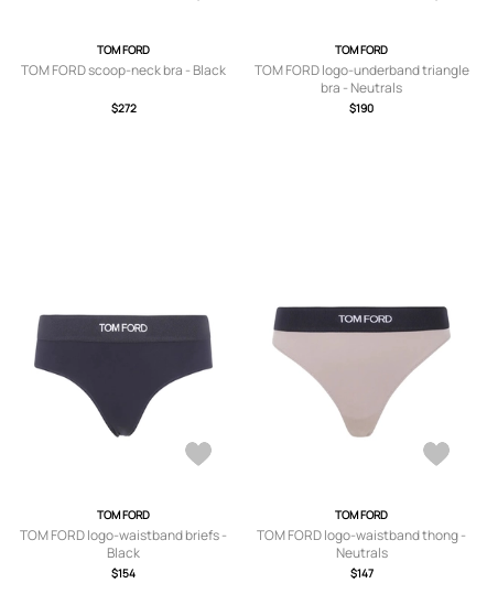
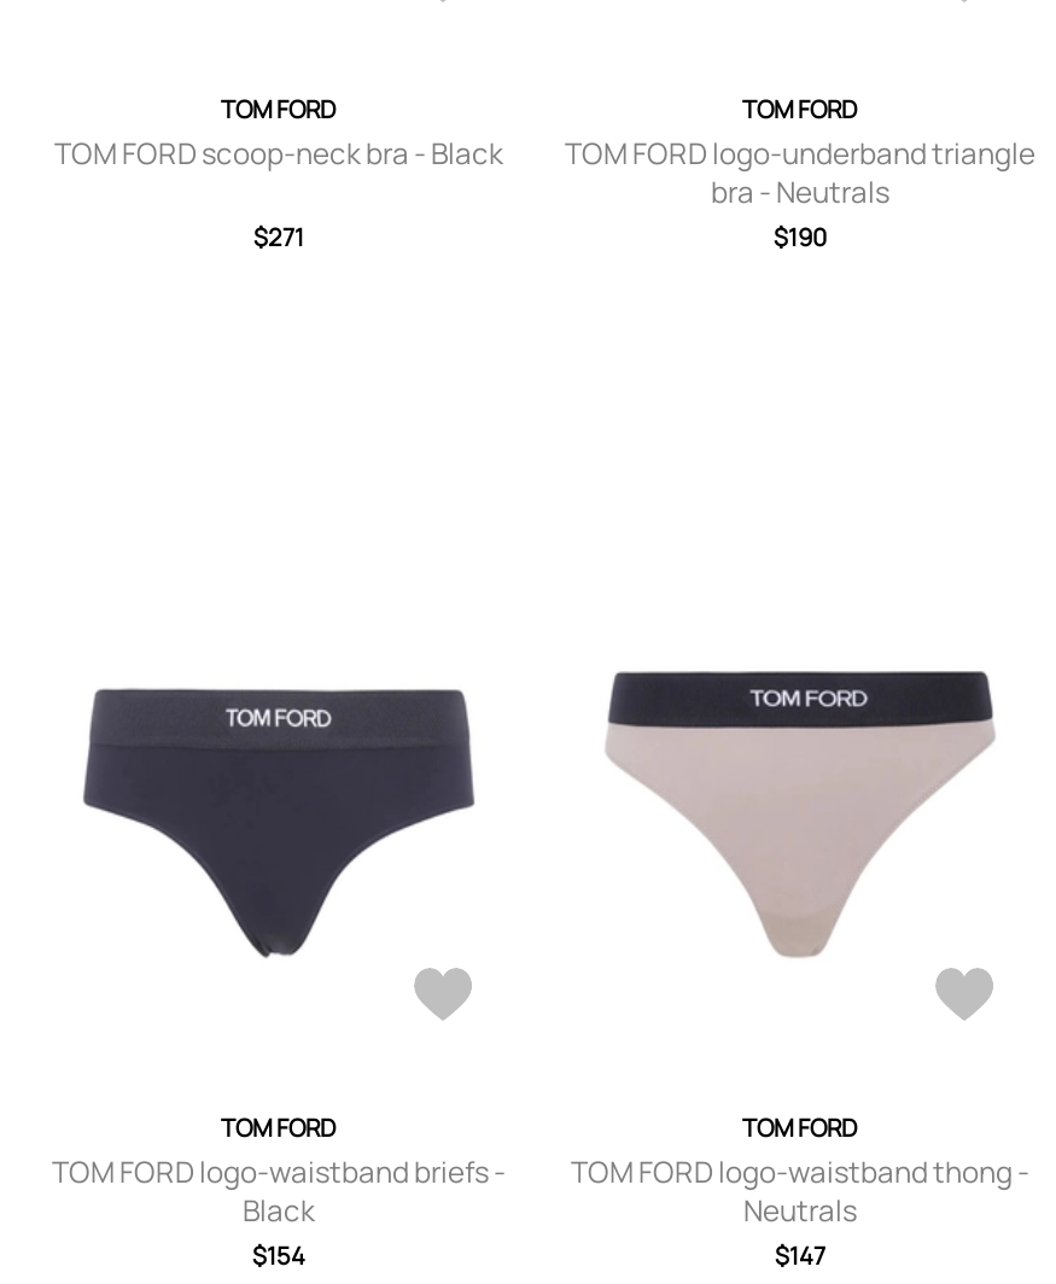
- $272
+ $271
